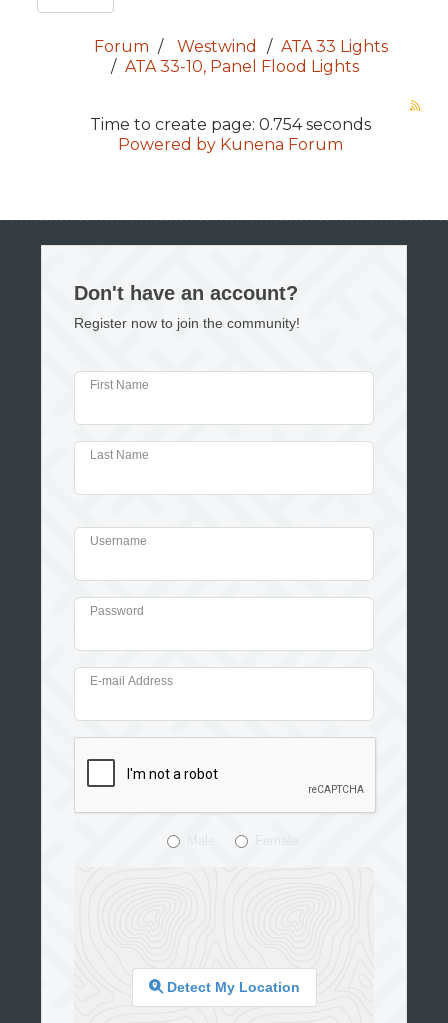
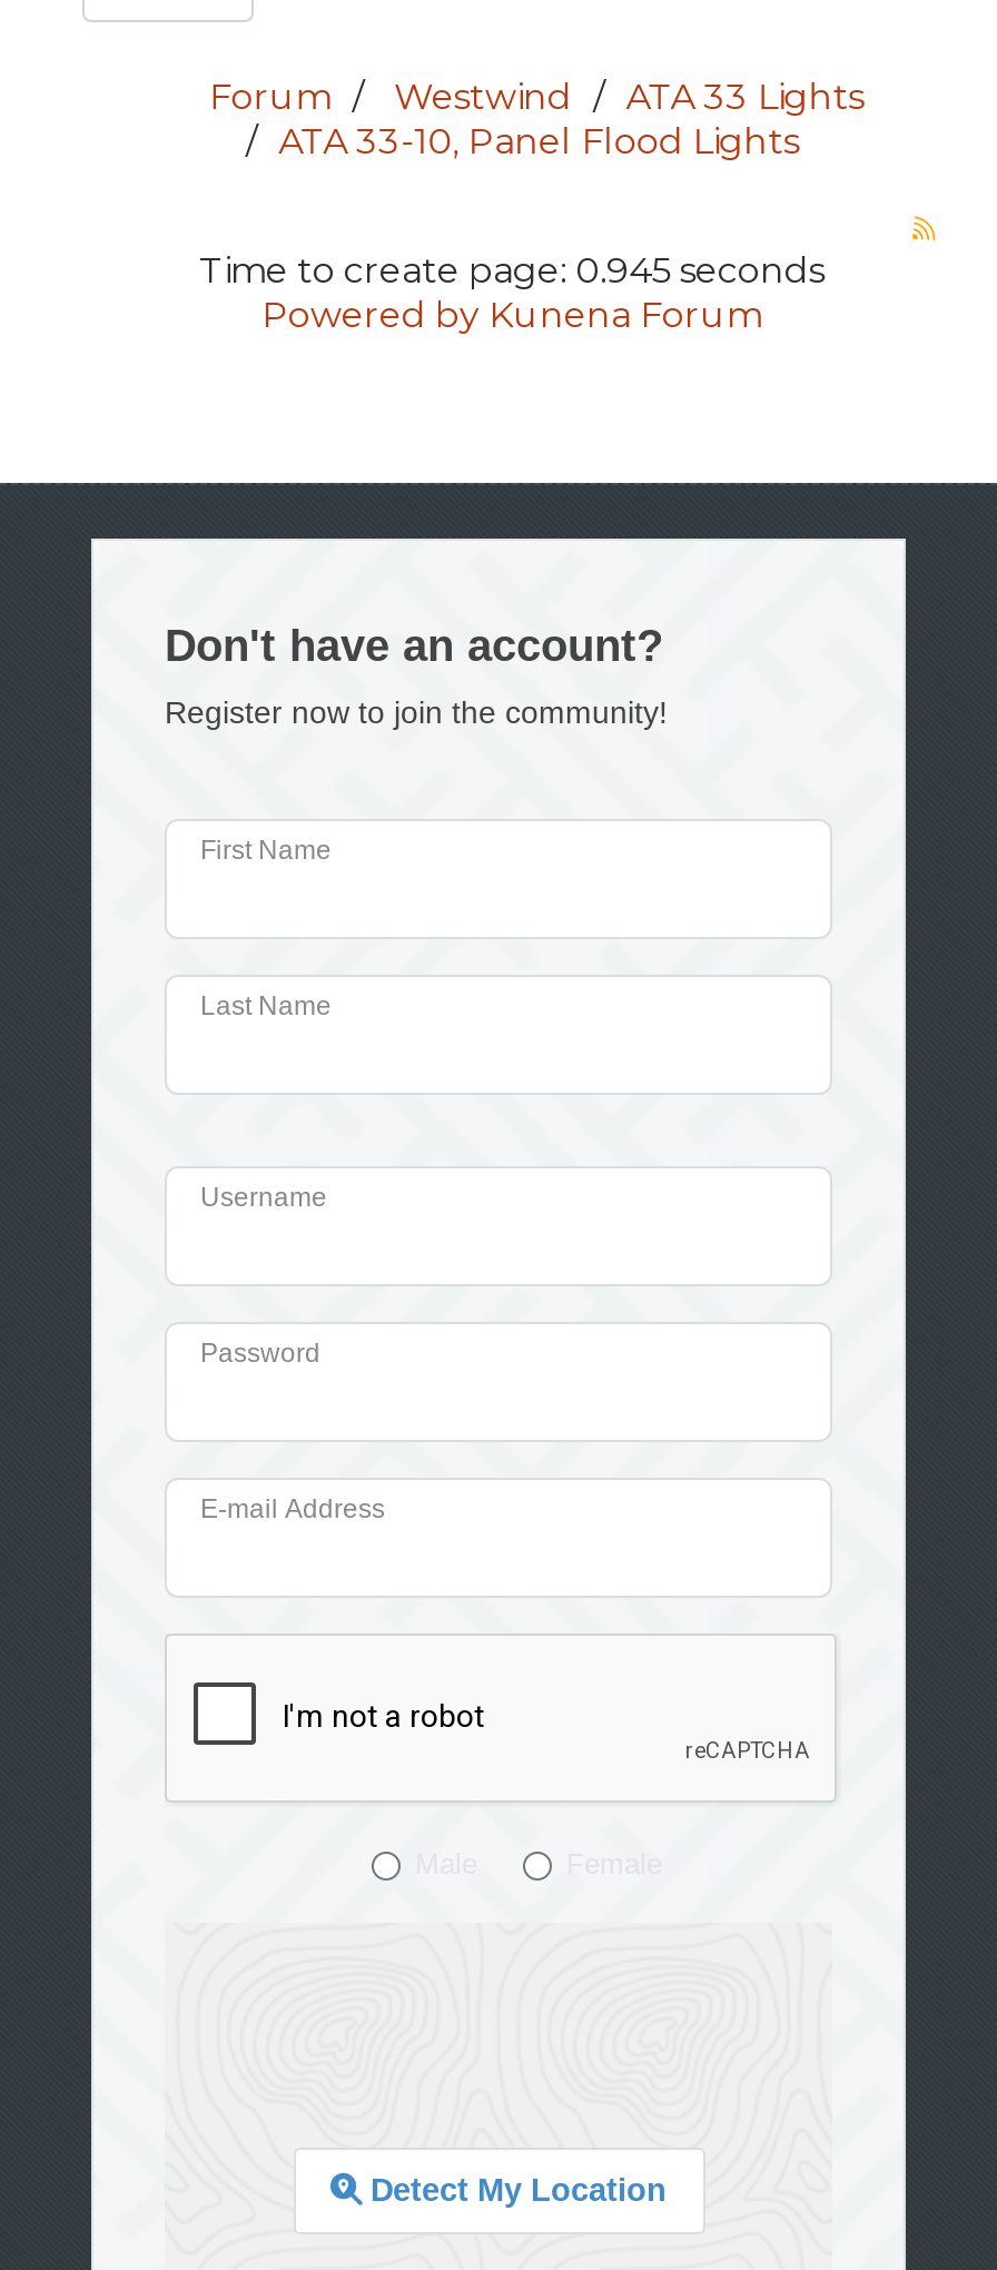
- Time to create page: 0.754 seconds
+ Time to create page: 0.945 seconds
